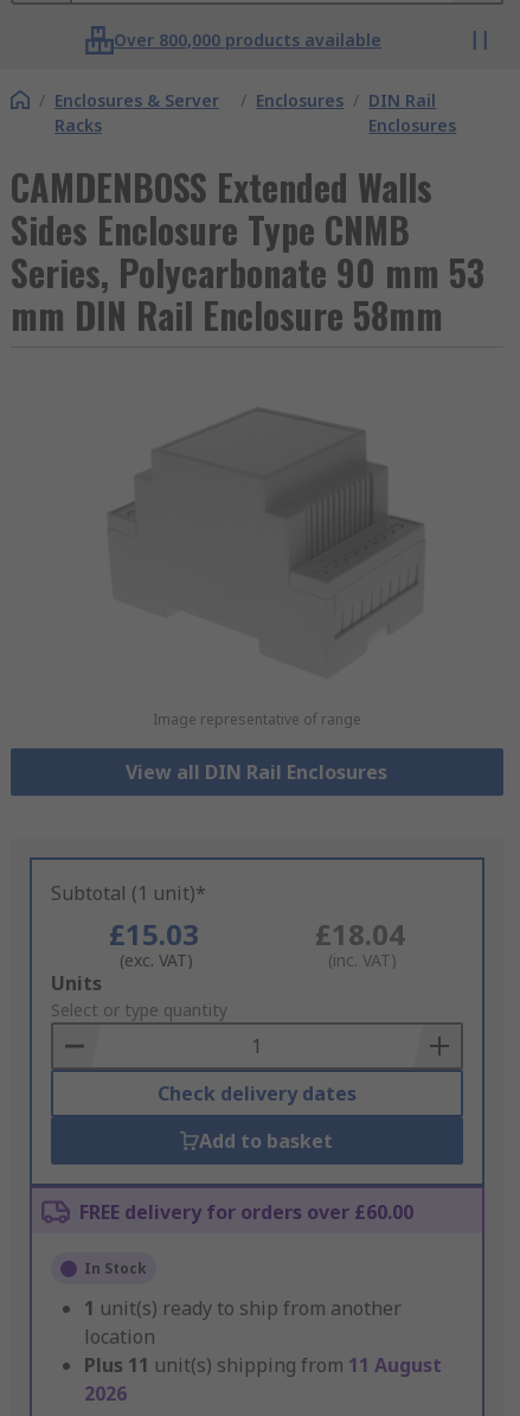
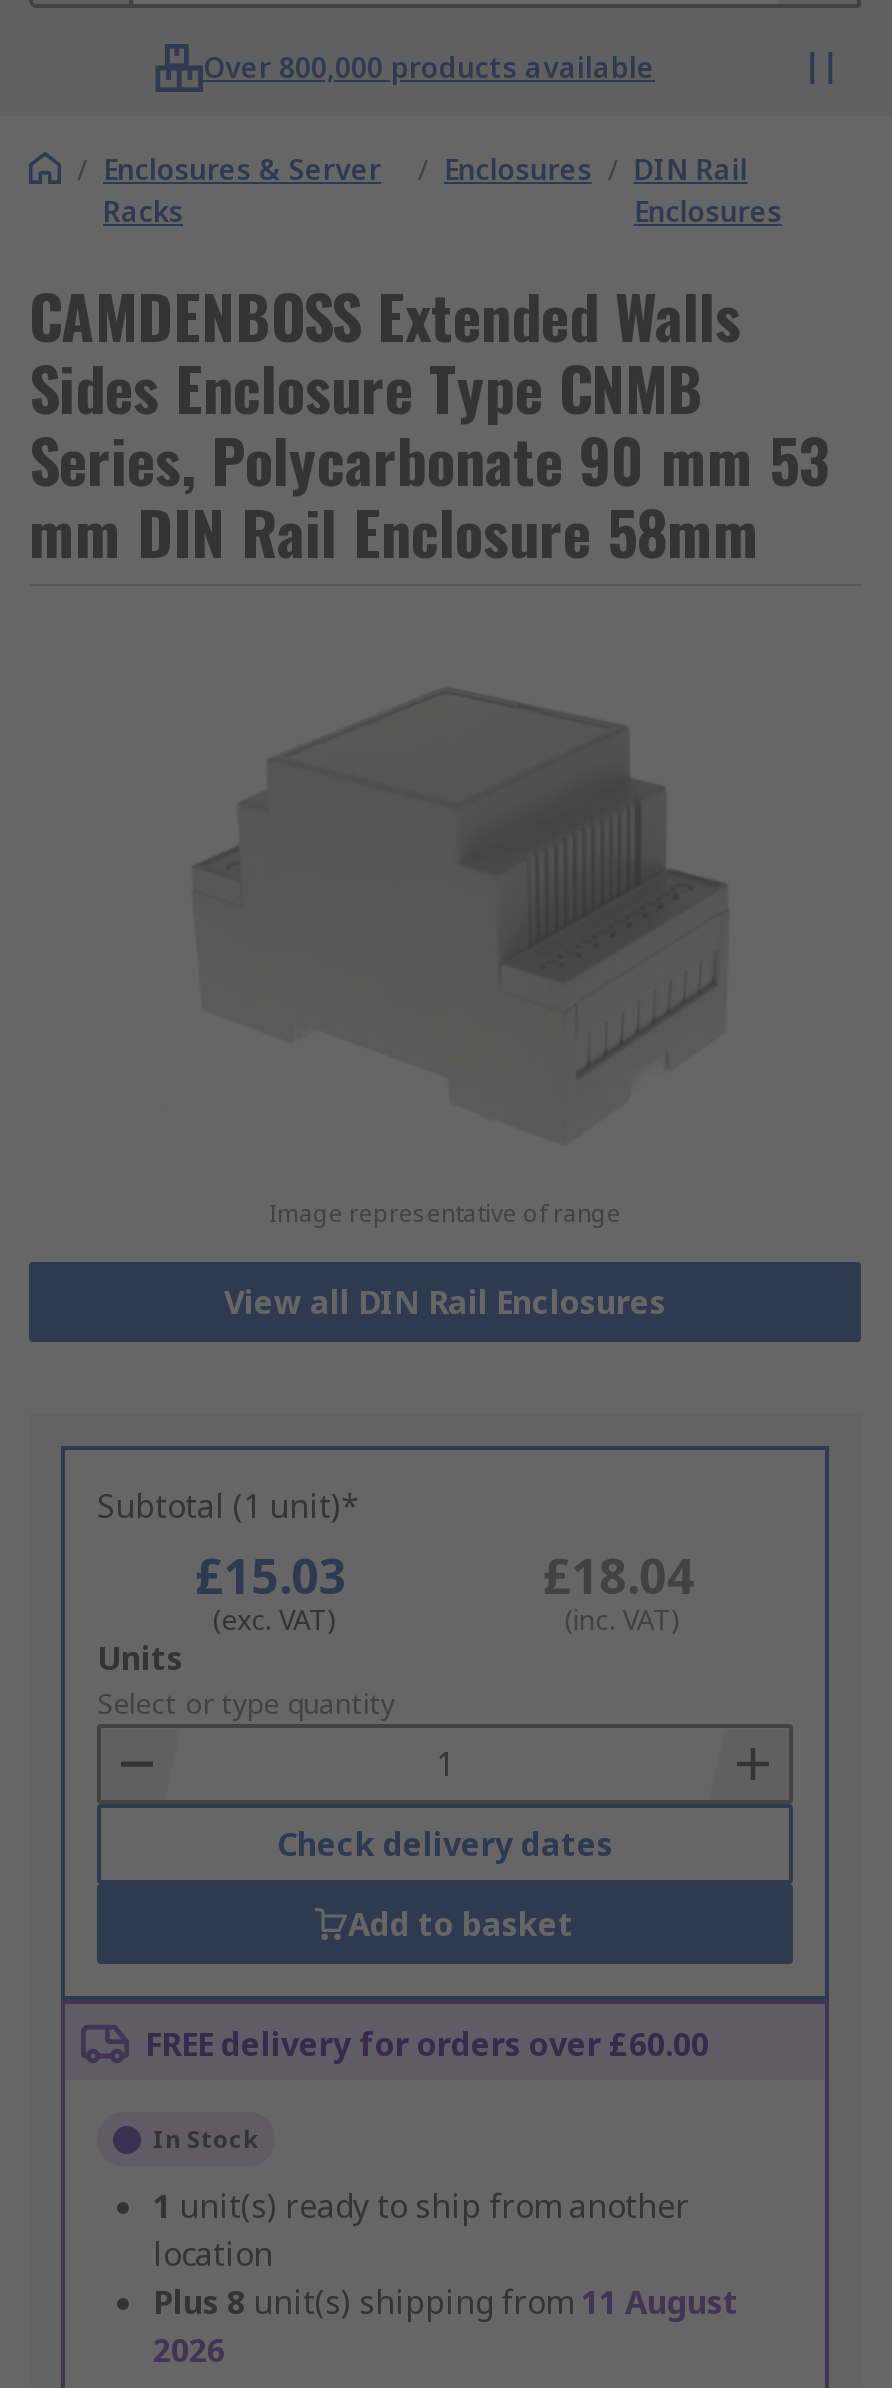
- Plus 11 unit(s) shipping from 11 August
+ Plus 8 unit(s) shipping from 11 August
